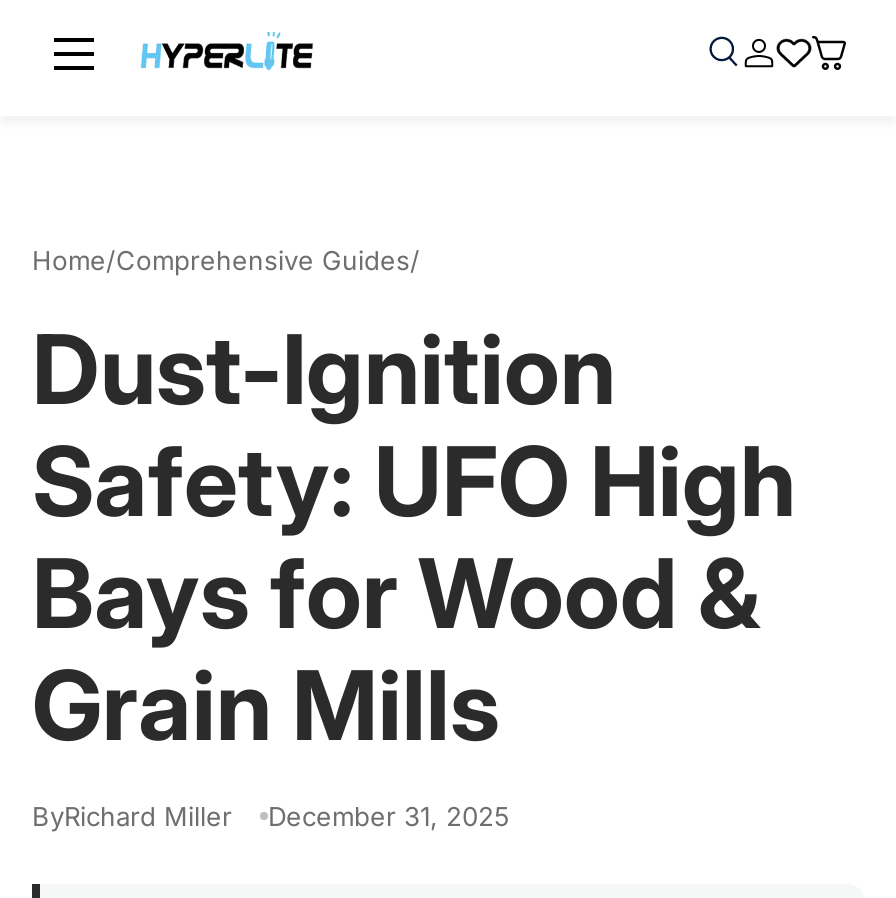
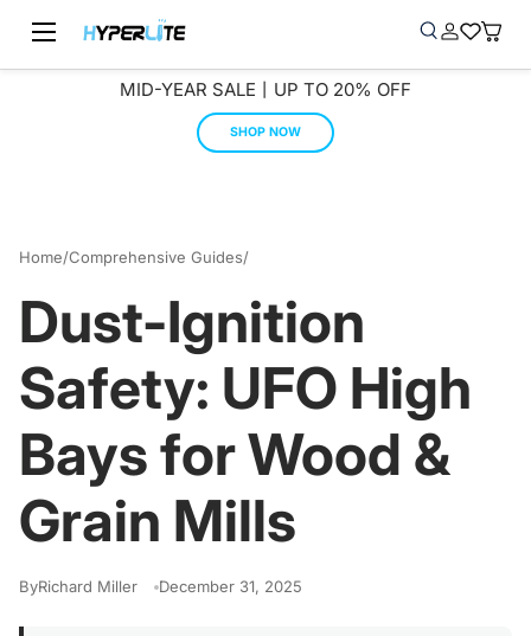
+ MID-YEAR SALE丨UP TO 20% OFF
+ SHOP NOW
